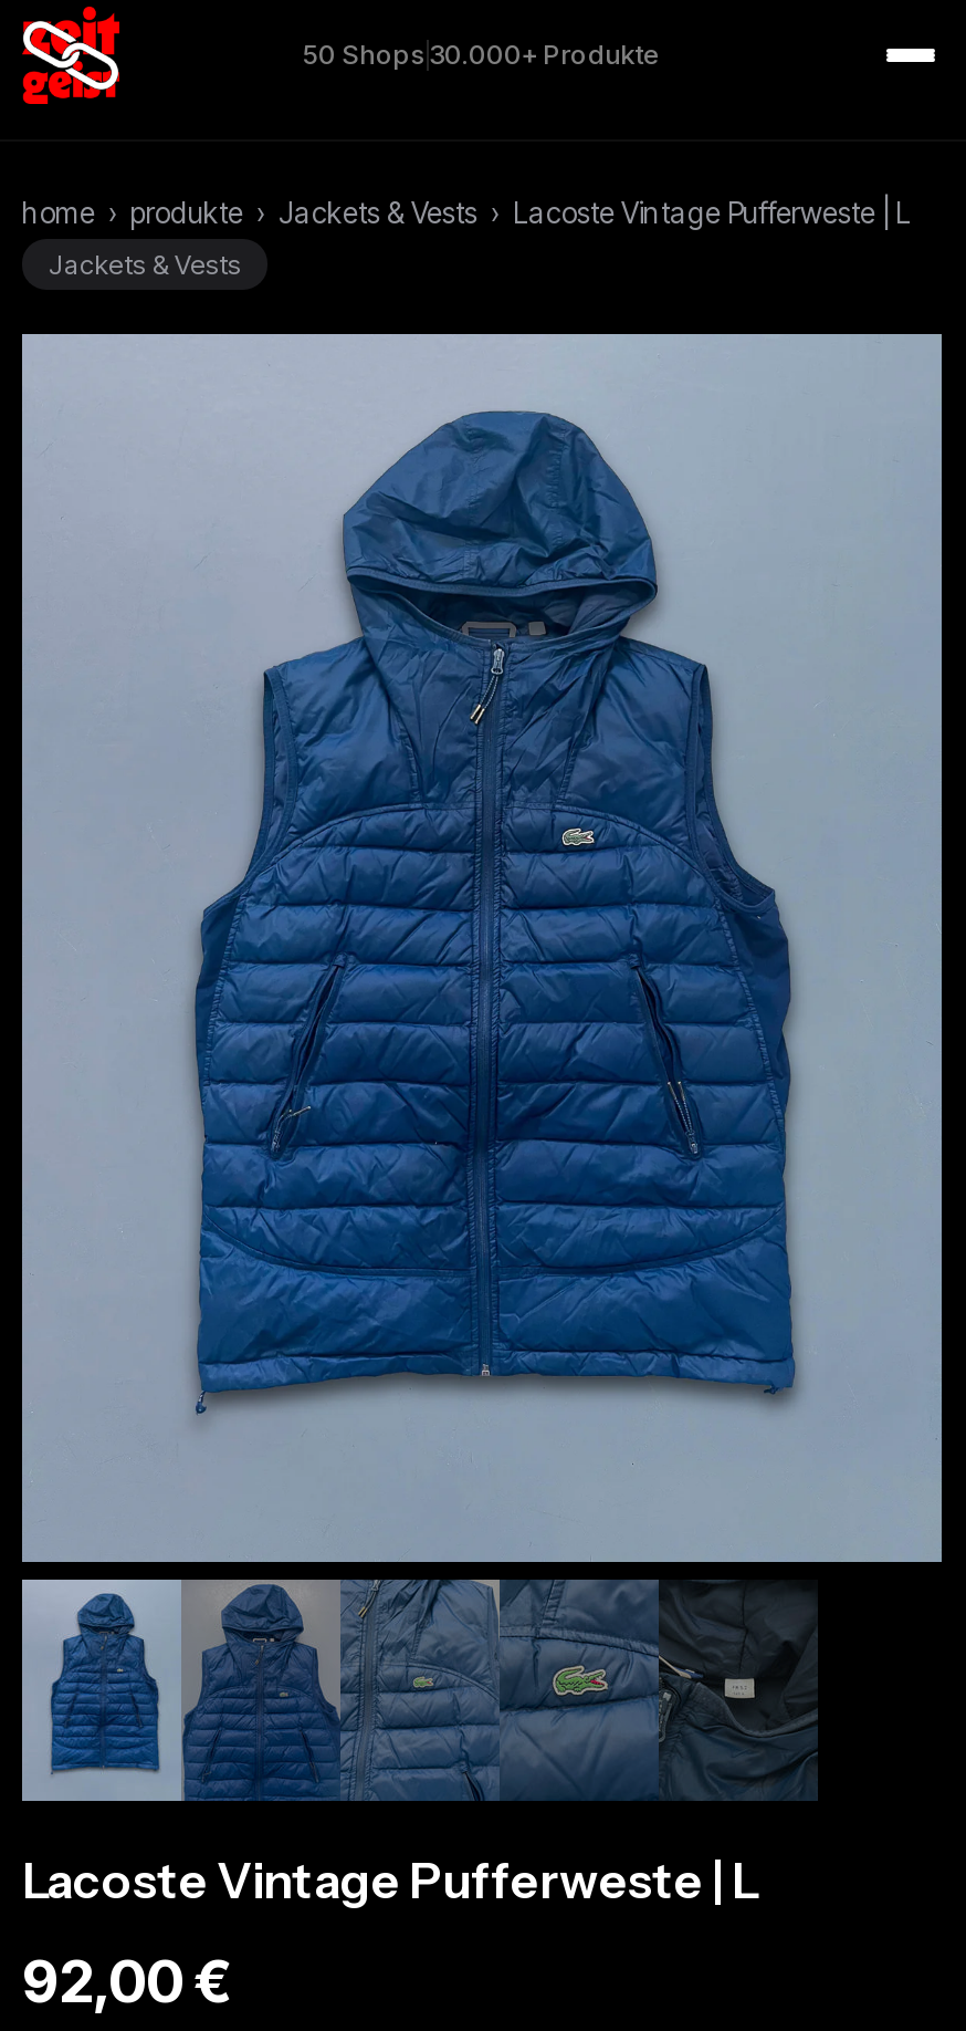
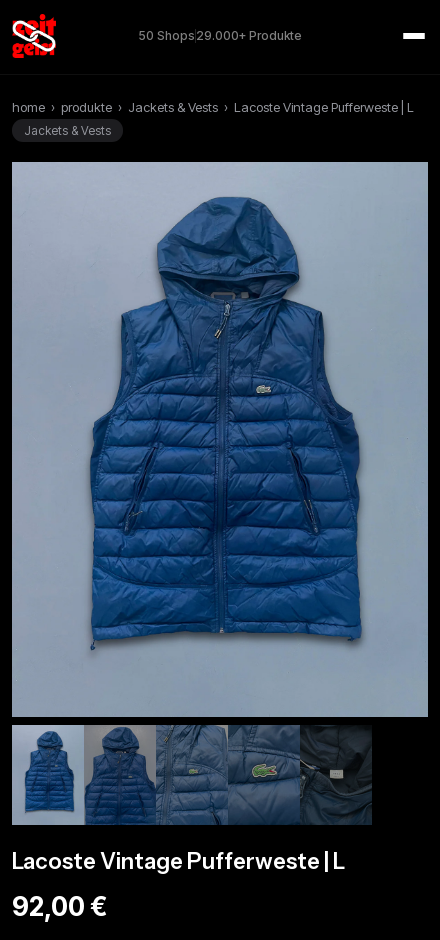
- 50 Shops 30.000+ Produkte
+ 50 Shops 29.000+ Produkte
